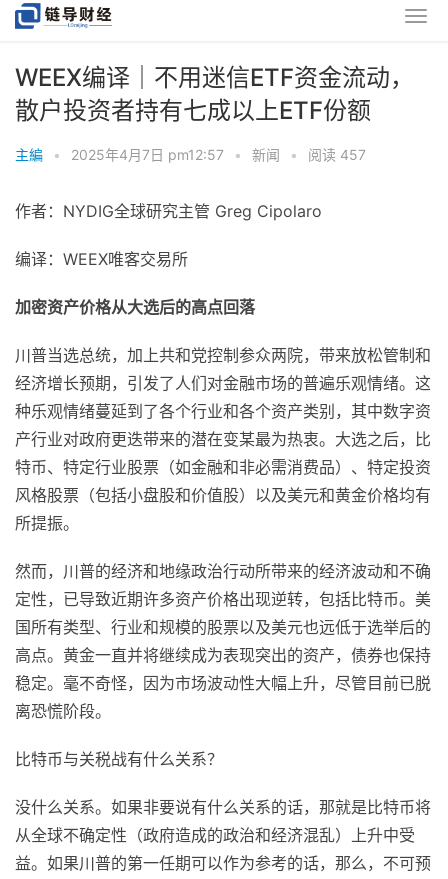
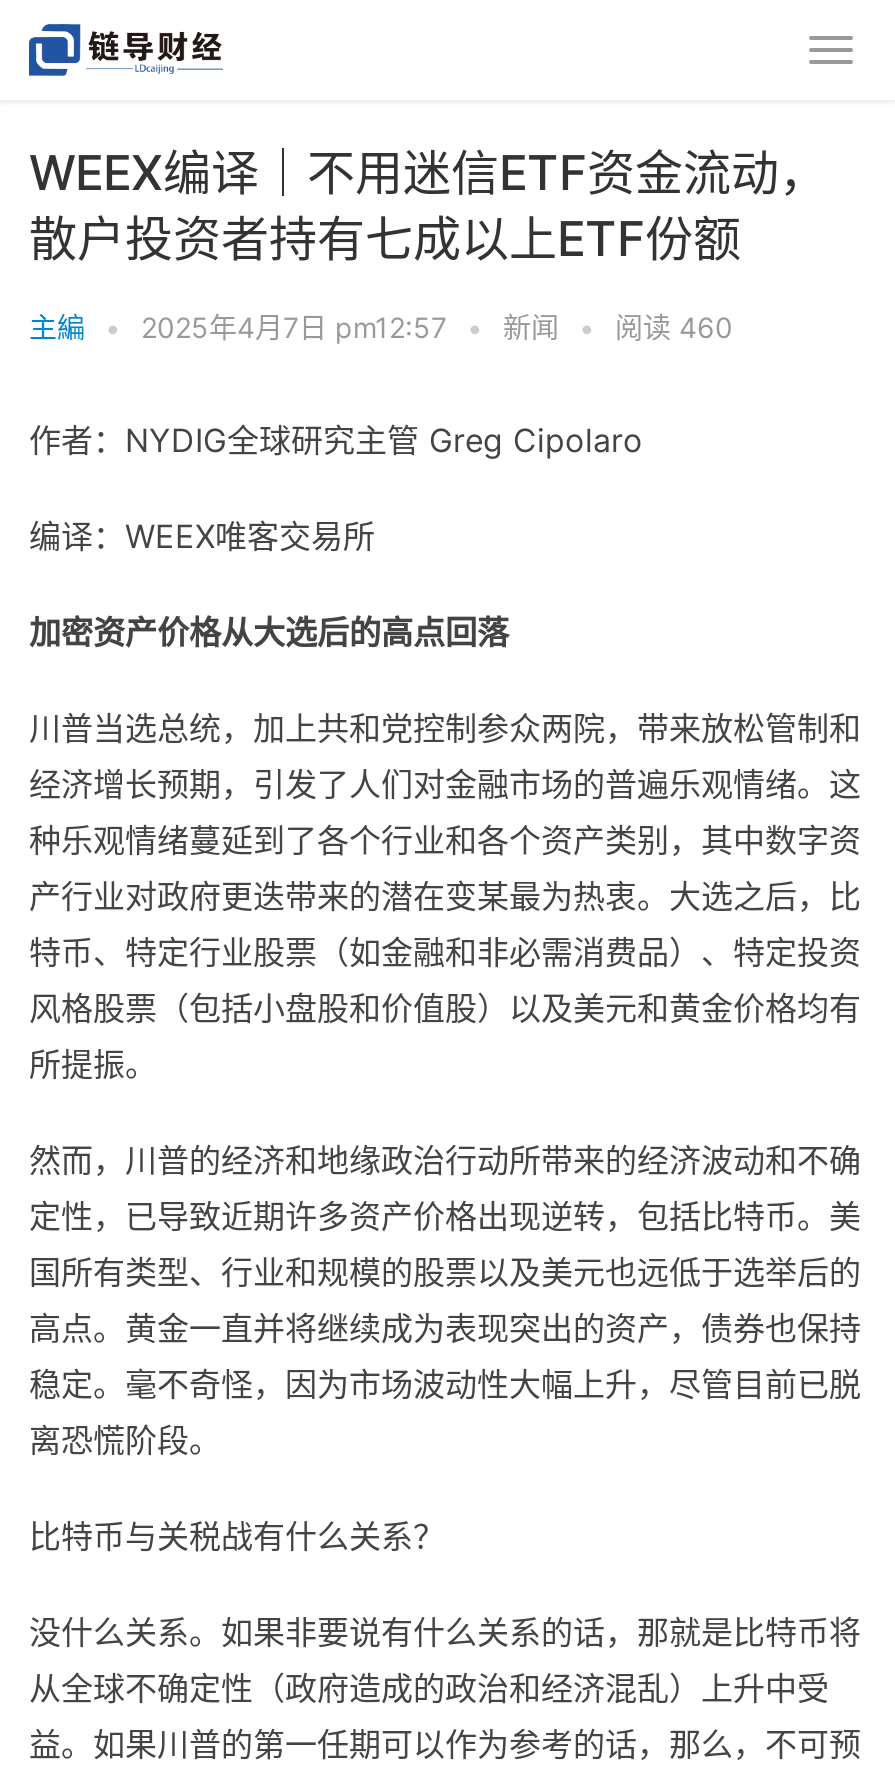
- 主編 • 2025年4月7日 pm12:57 • 新闻 • 阅读 457
+ 主編 • 2025年4月7日 pm12:57 • 新闻 • 阅读 460
